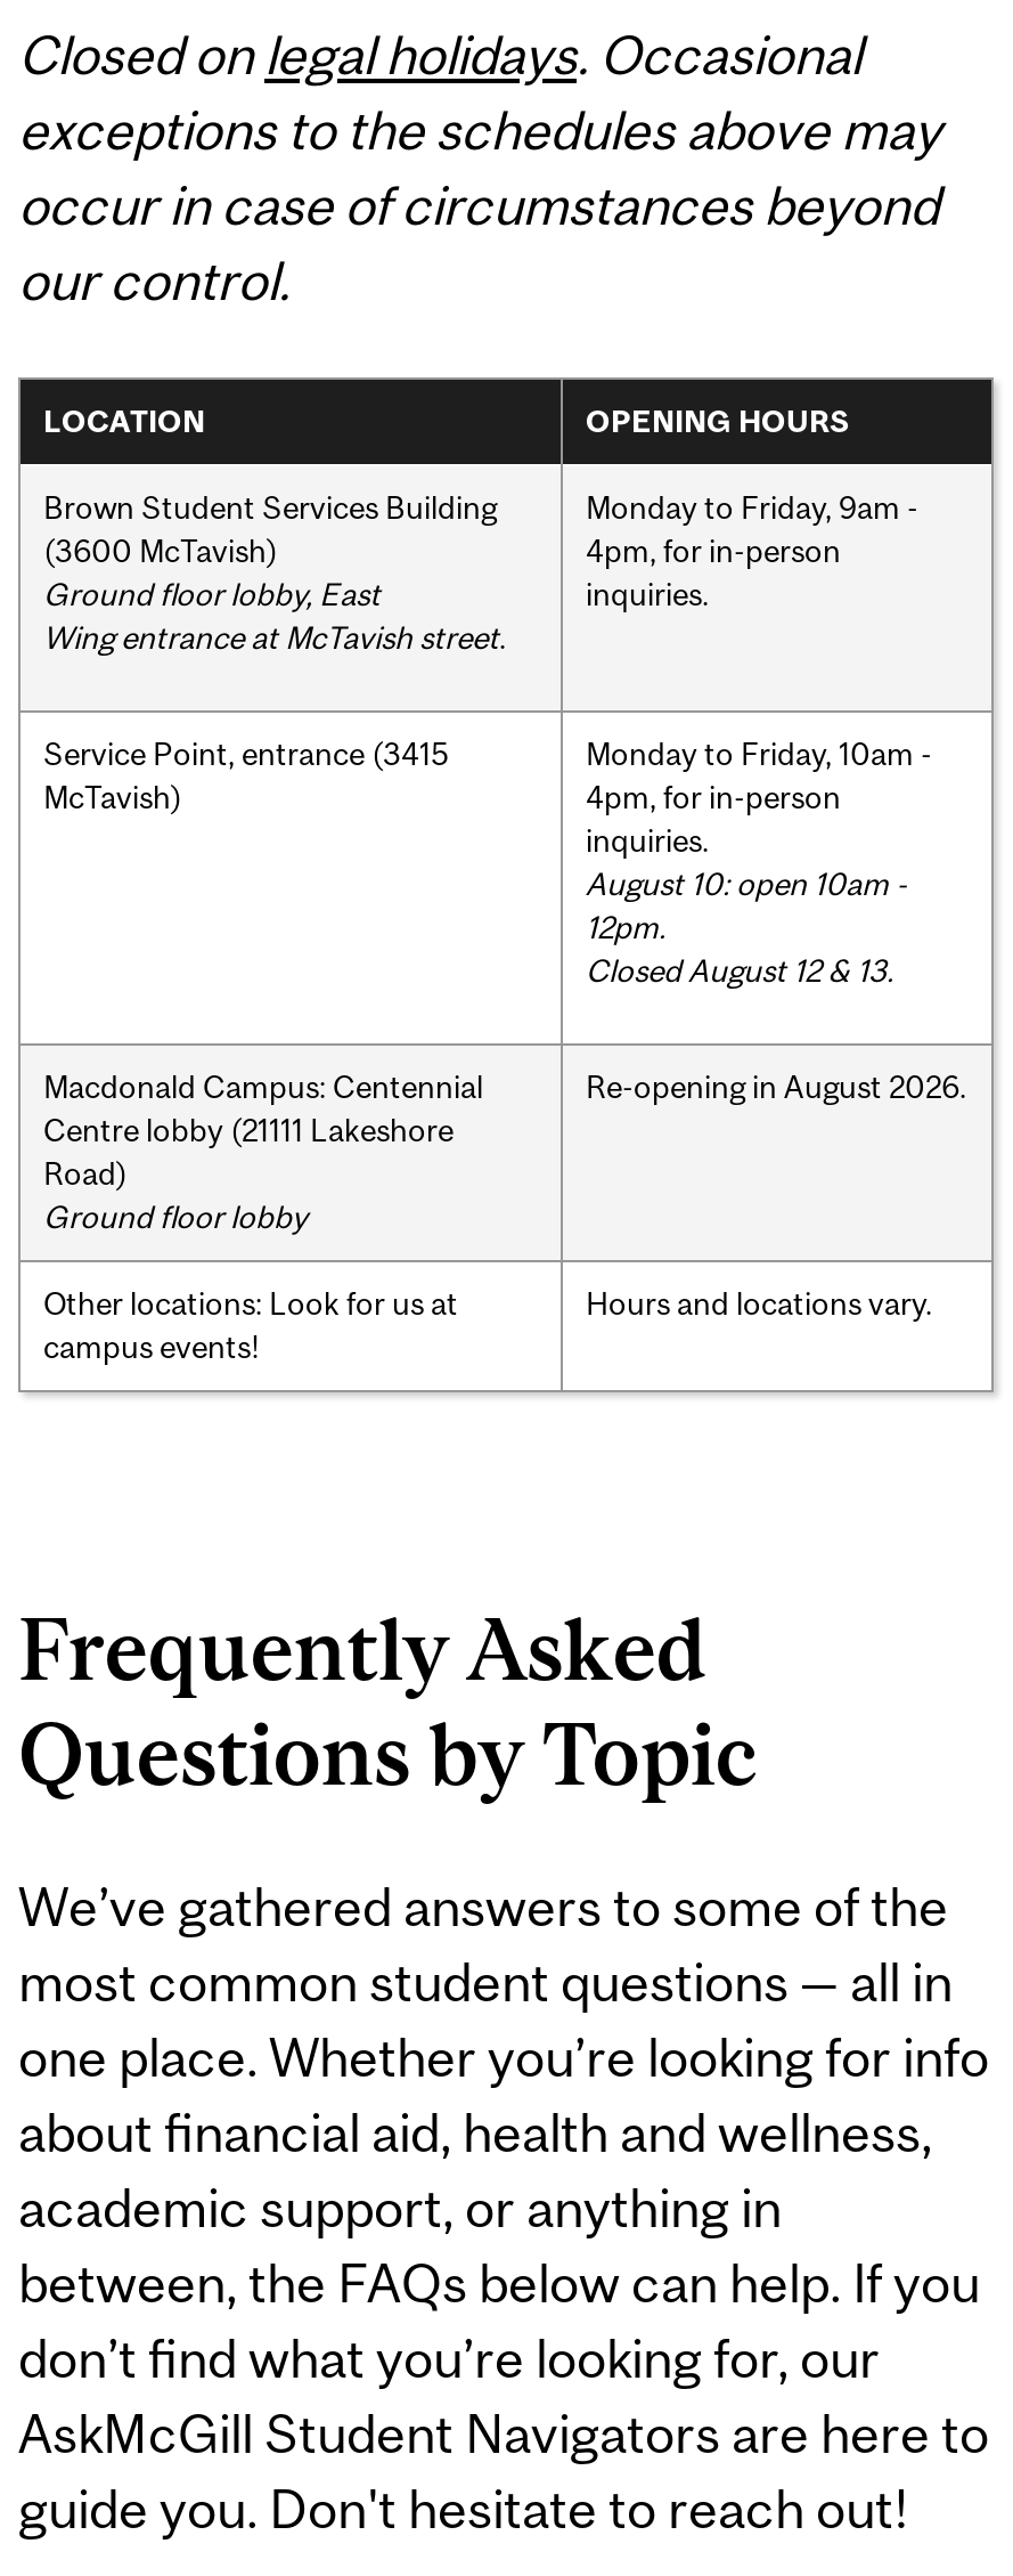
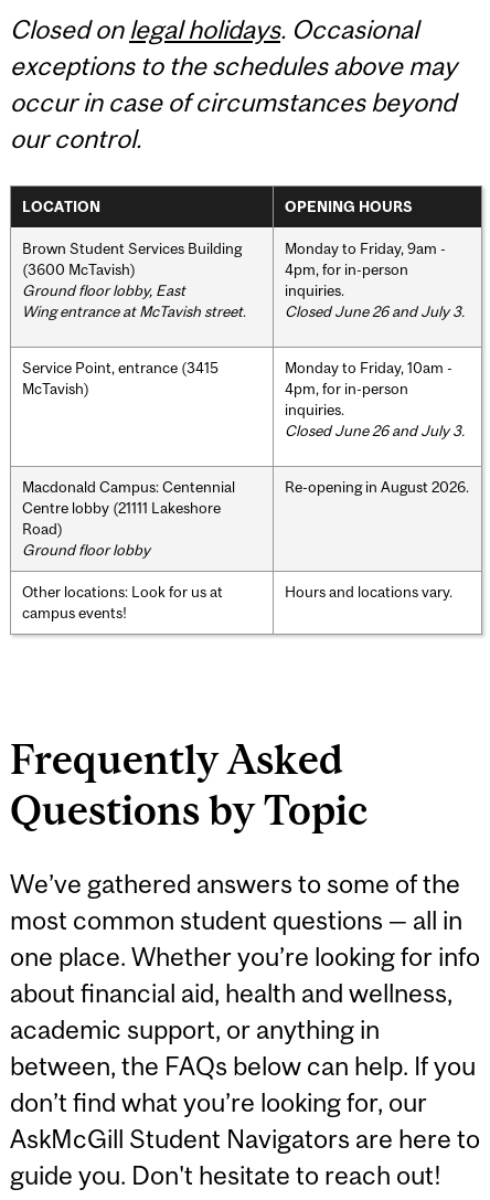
+ Closed June 26 and July 3.

- August 10: open 10am -
- 12pm.
- Closed August 12 & 13.
+ Closed June 26 and July 3.
